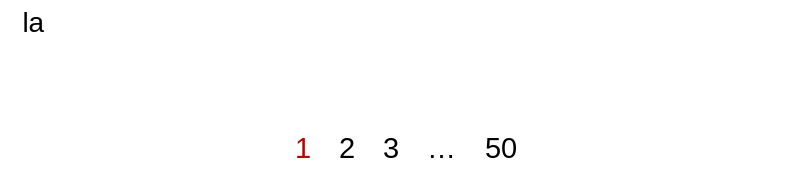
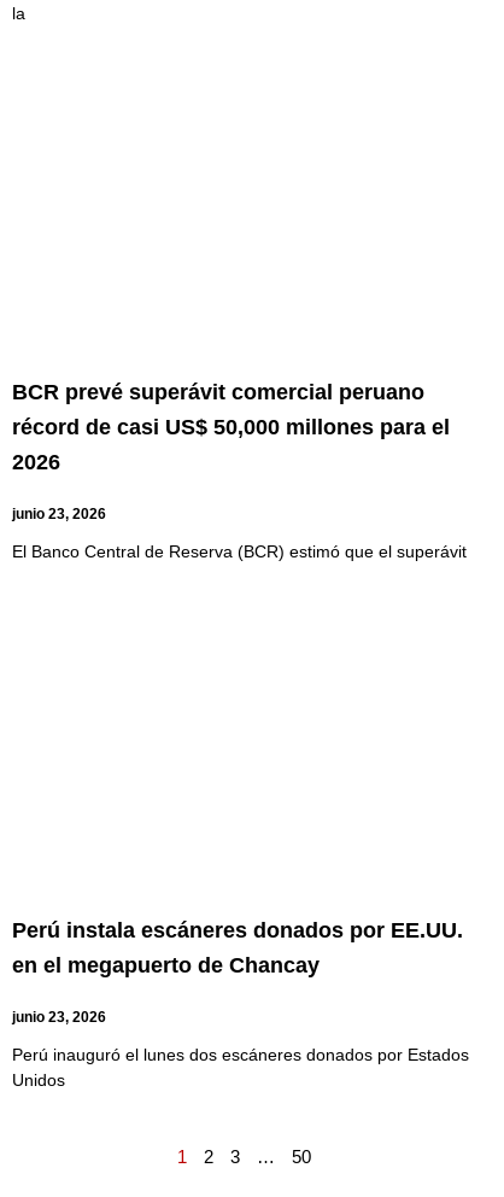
+ BCR prevé superávit comercial peruano
+ récord de casi US$ 50,000 millones para el
+ 2026
+ junio 23, 2026
+ El Banco Central de Reserva (BCR) estimó que el superávit

+ Perú instala escáneres donados por EE.UU.
+ en el megapuerto de Chancay
+ junio 23, 2026
+ Perú inauguró el lunes dos escáneres donados por Estados
+ Unidos
